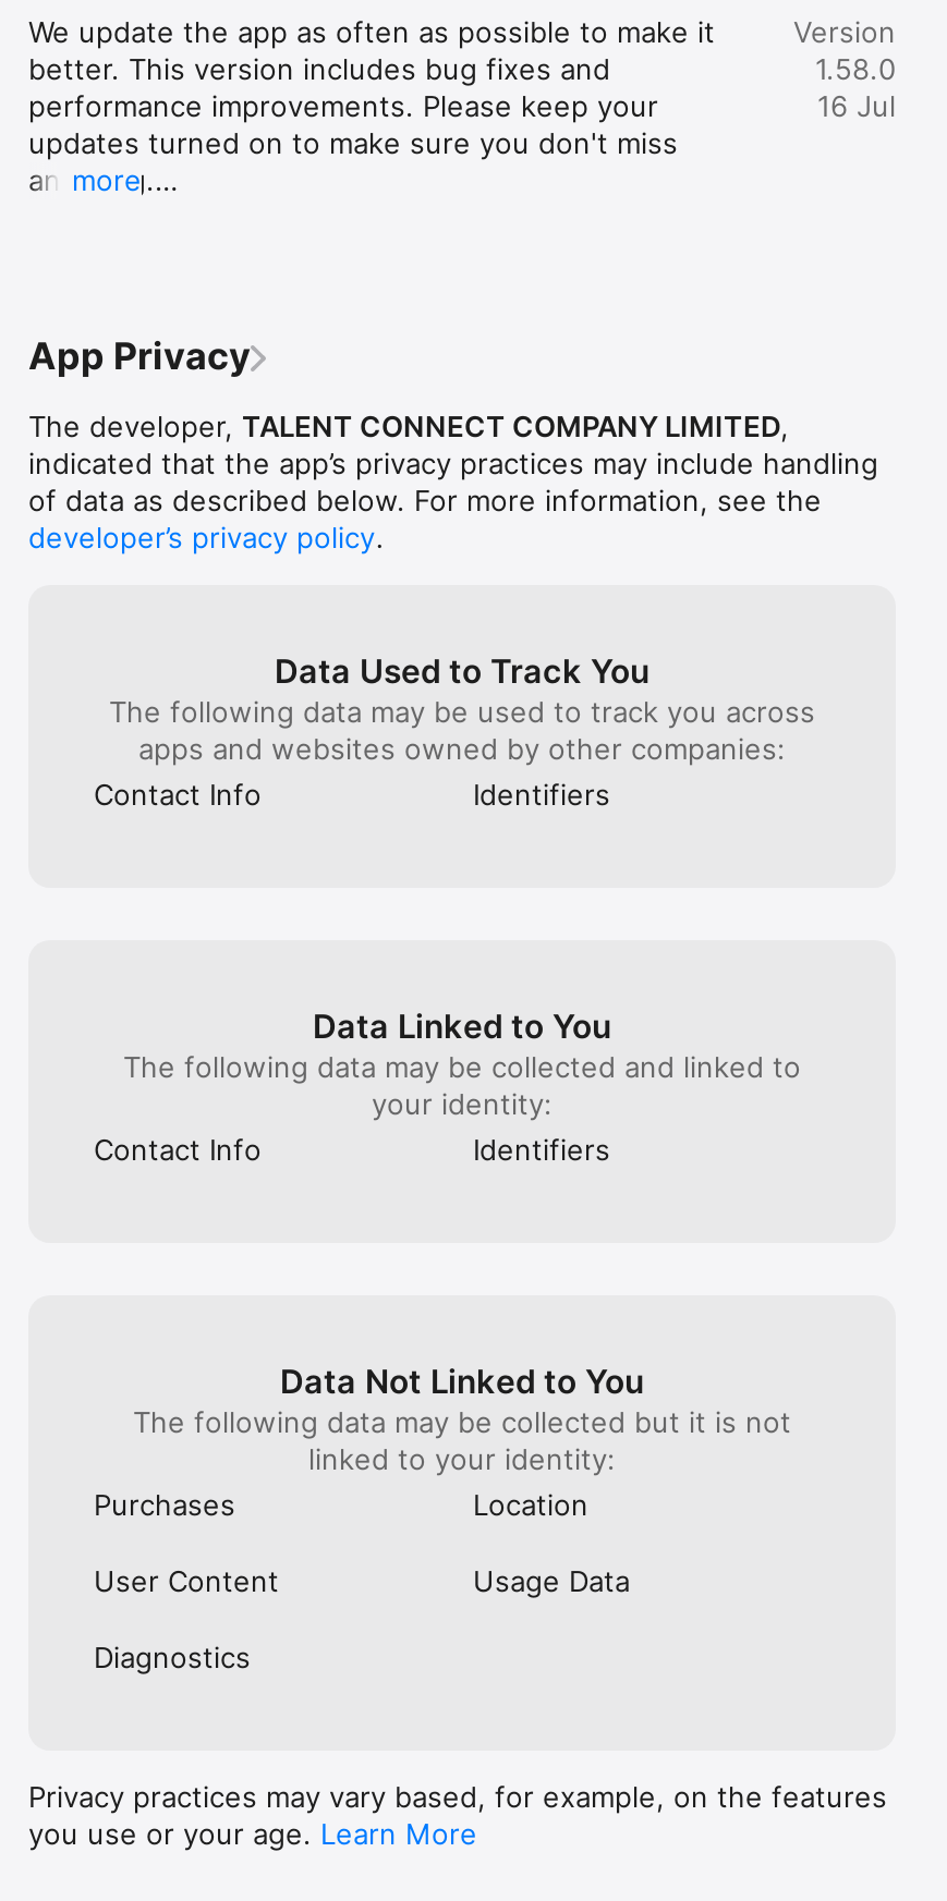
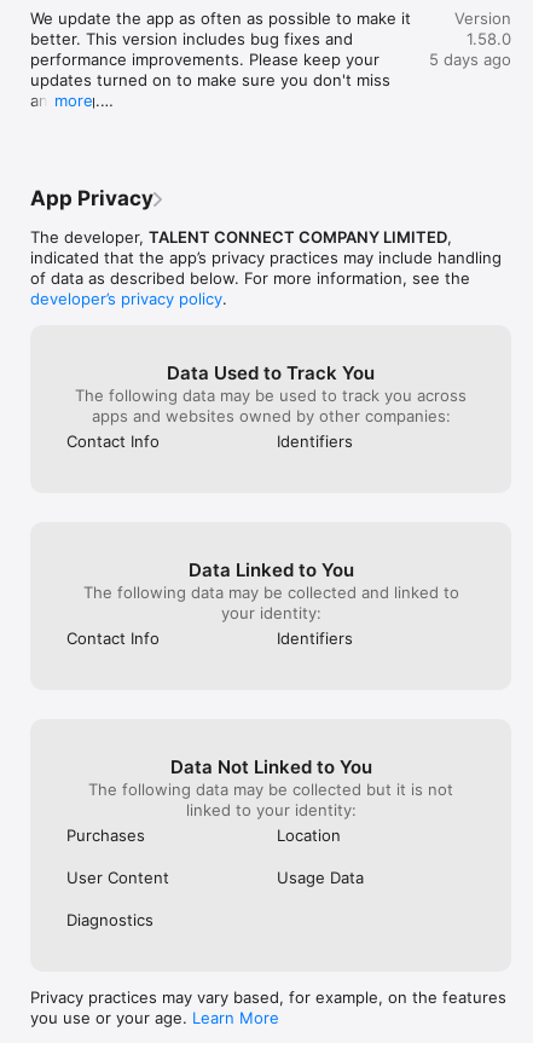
- 16 Jul
+ 5 days ago
